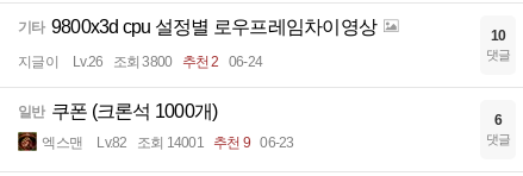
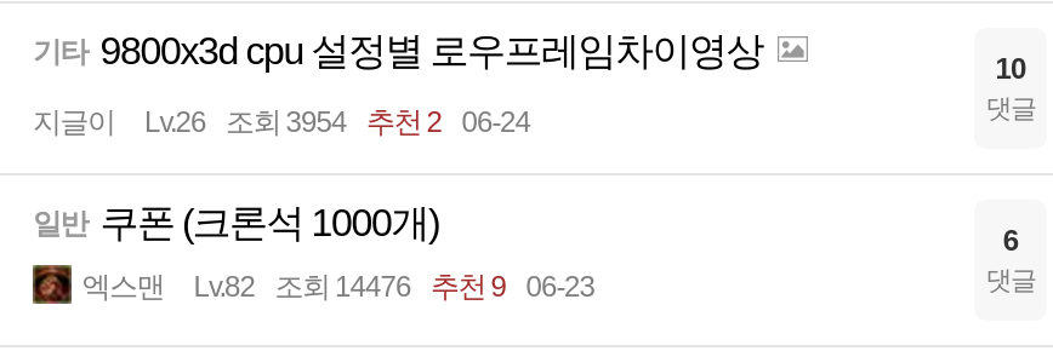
- 지글이 Lv.26 조회 3800 추천 2 06-24
+ 지글이 Lv.26 조회 3954 추천 2 06-24

- 엑스맨 Lv.82 조회 14001 추천 9 06-23
+ 엑스맨 Lv.82 조회 14476 추천 9 06-23
